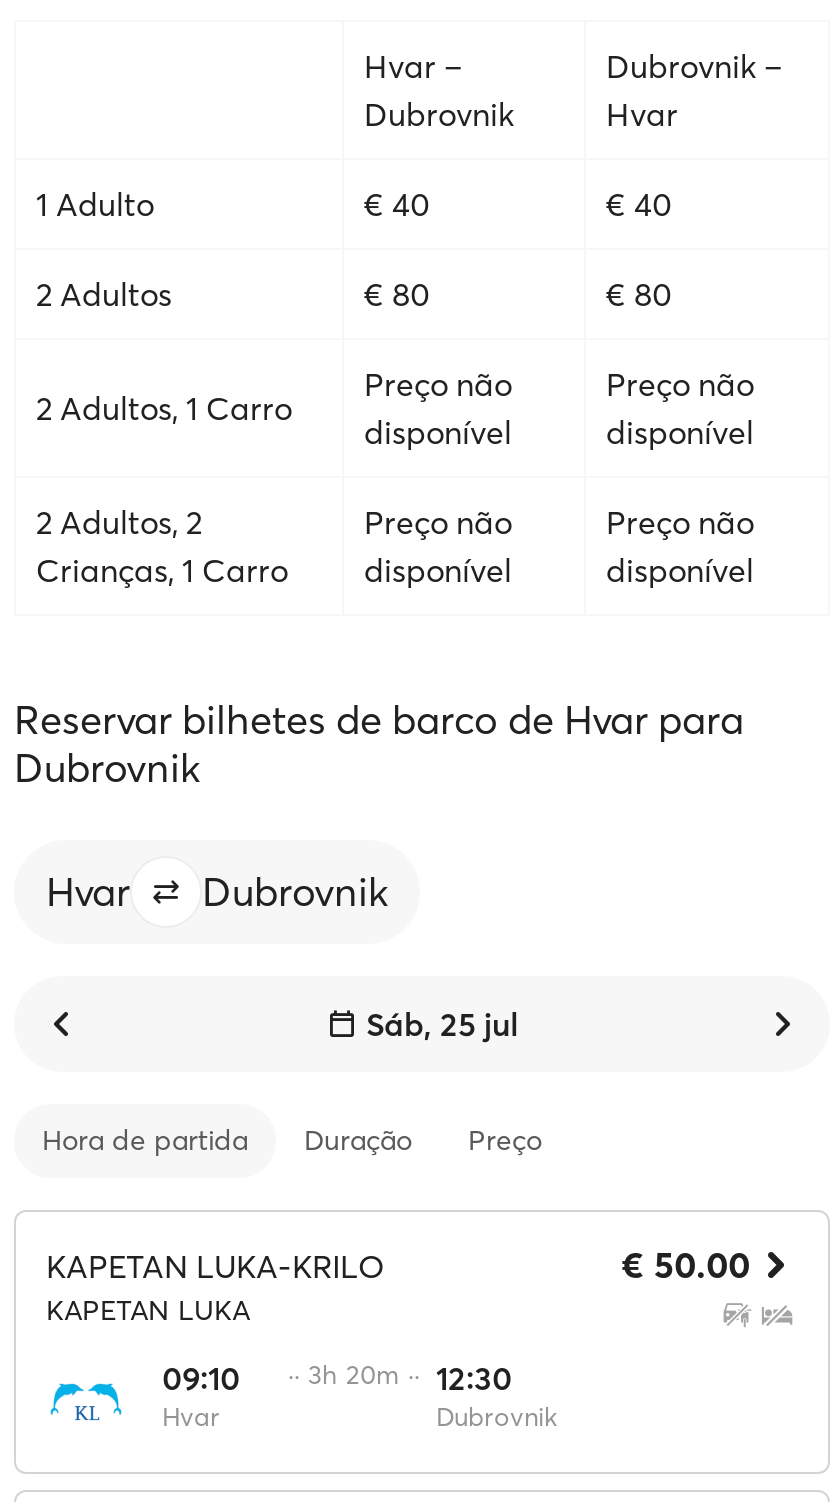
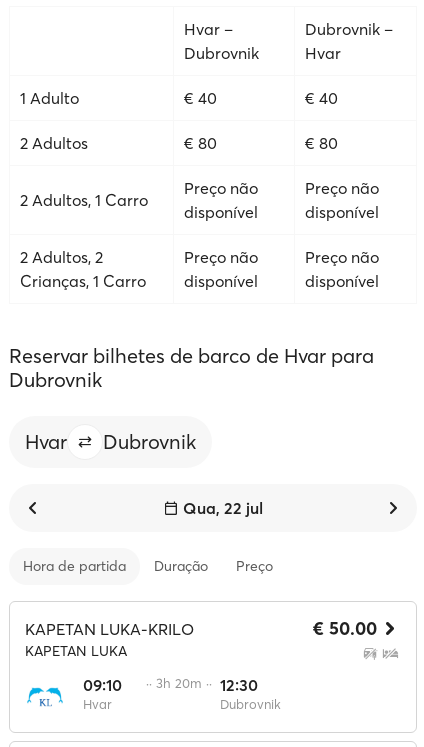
- Sáb, 25 jul
+ Qua, 22 jul
